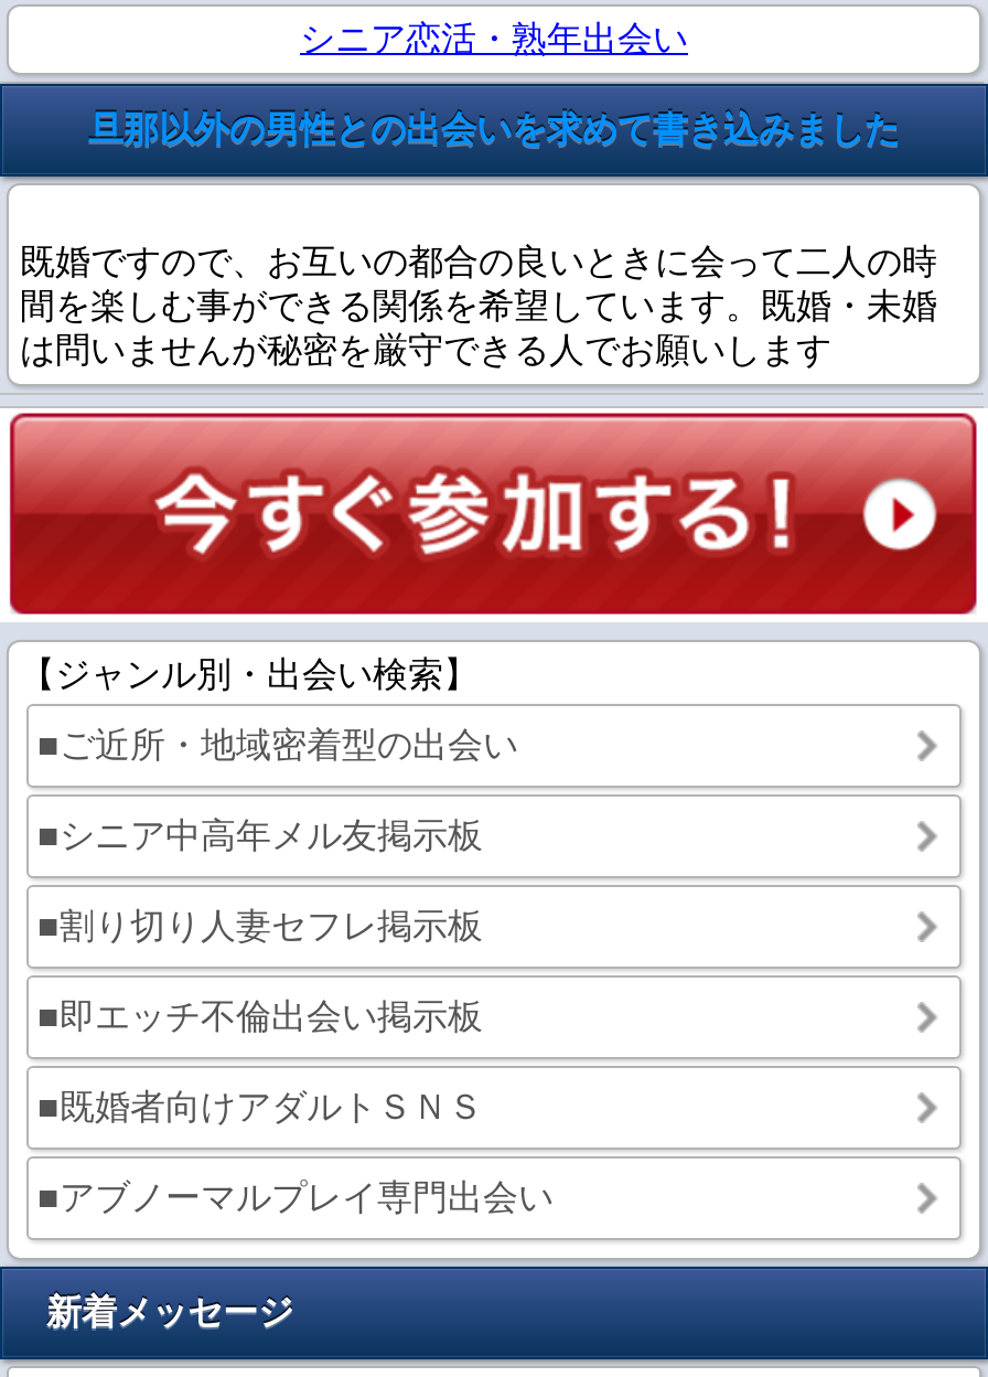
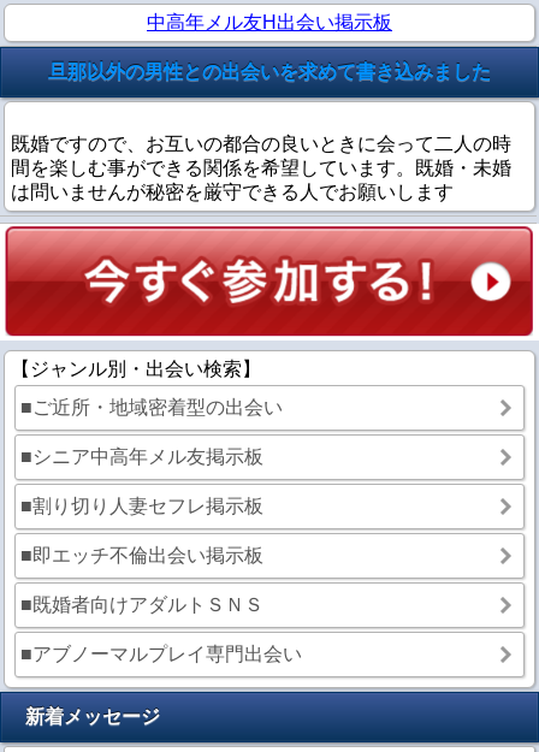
- シニア恋活・熟年出会い
+ 中高年メル友H出会い掲示板
